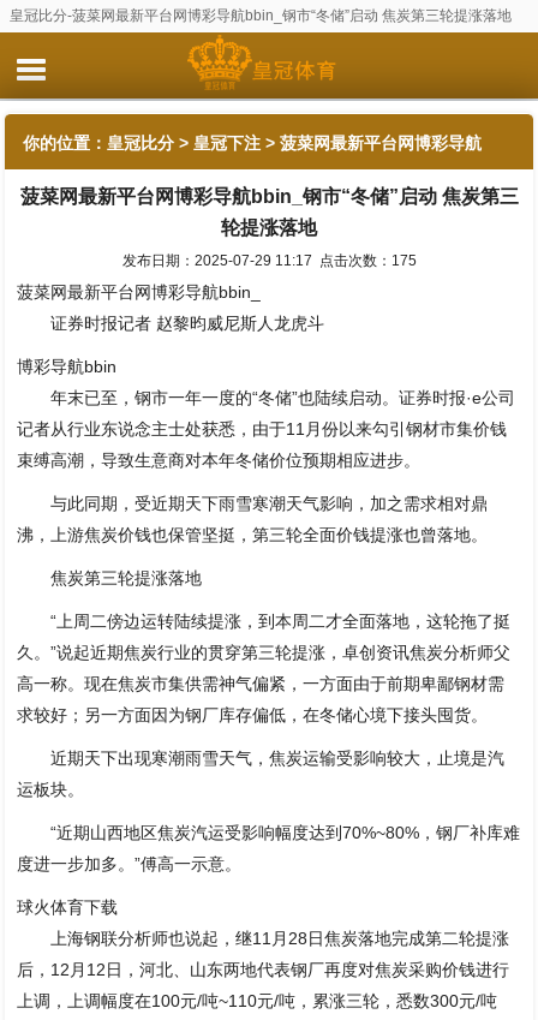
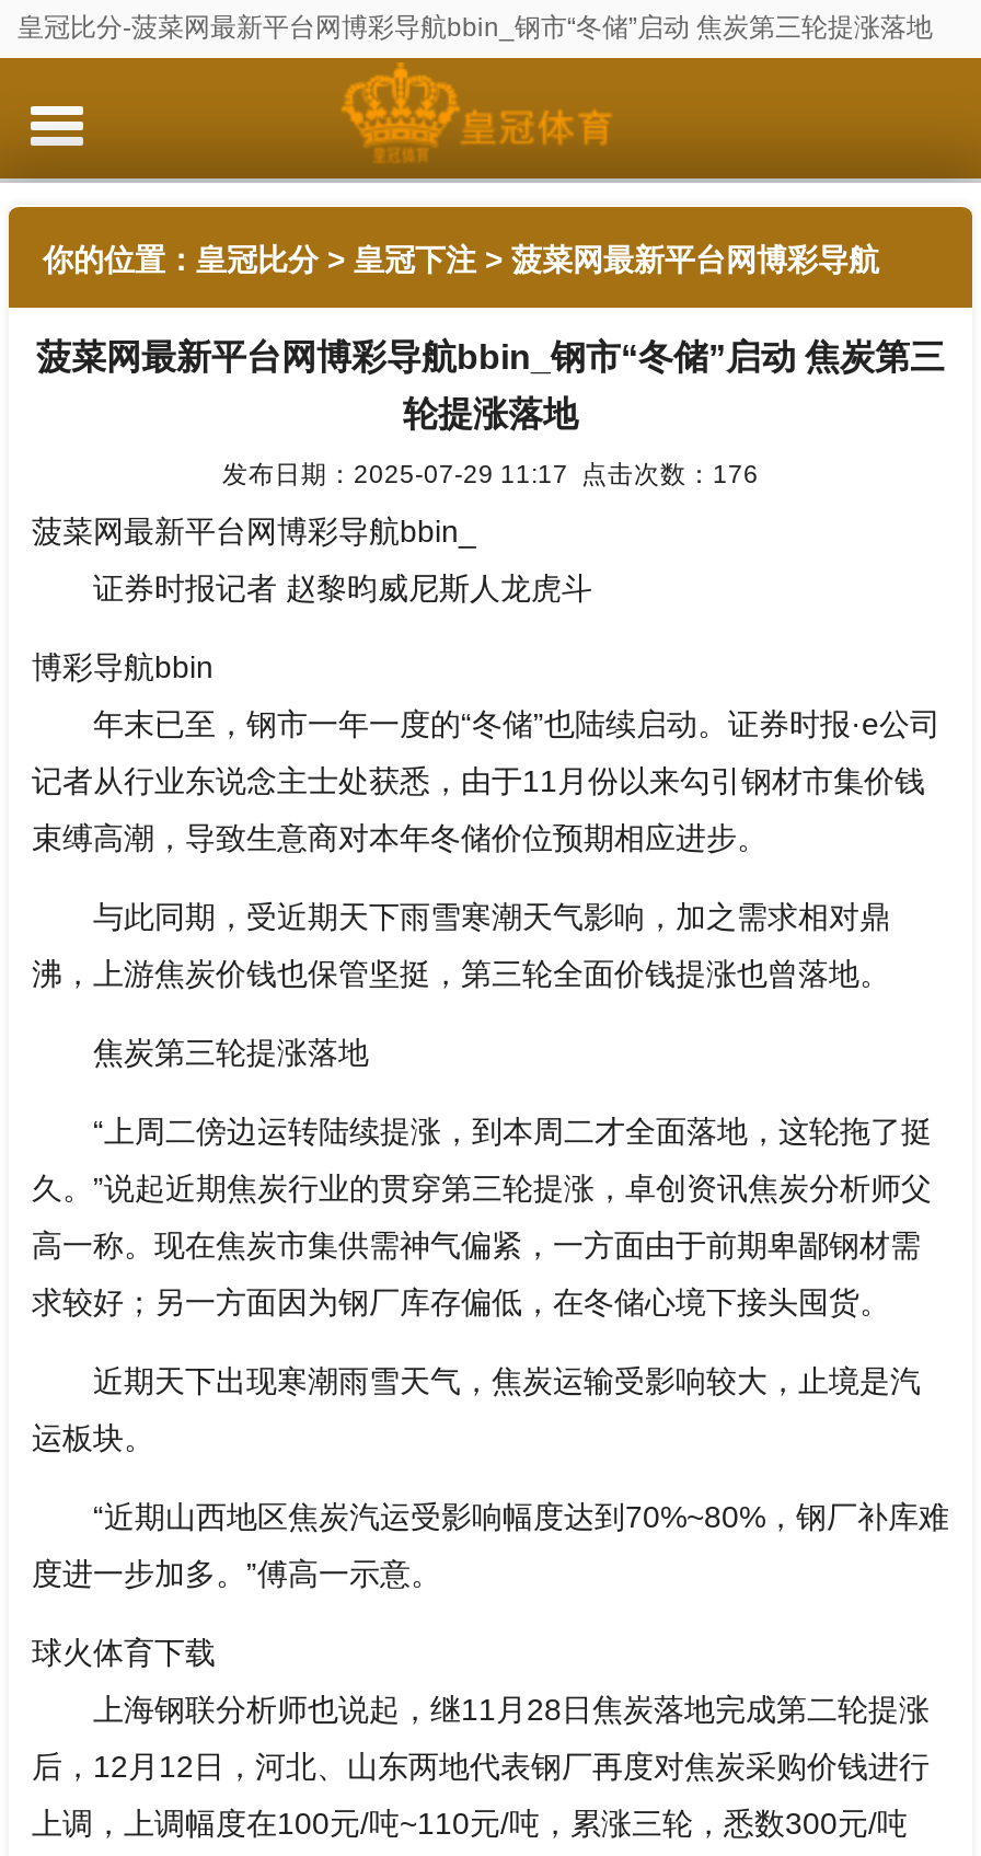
- 发布日期：2025-07-29 11:17 点击次数：175
+ 发布日期：2025-07-29 11:17 点击次数：176
